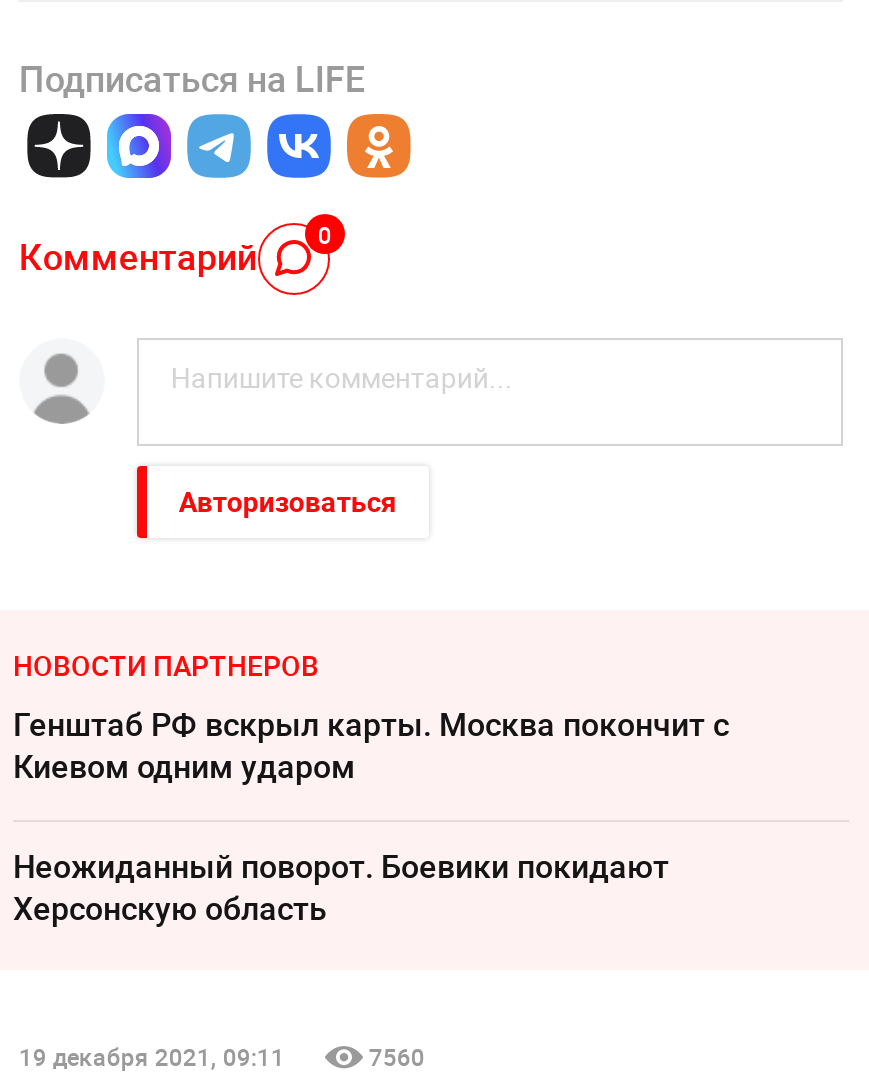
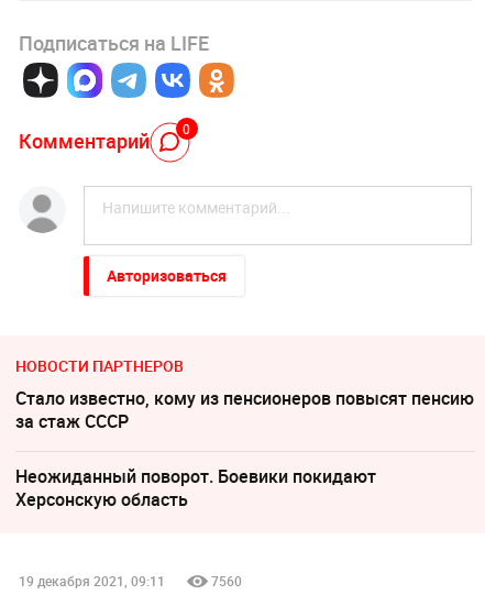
- Генштаб РФ вскрыл карты. Москва покончит с
- Киевом одним ударом
+ Стало известно, кому из пенсионеров повысят пенсию
+ за стаж СССР
